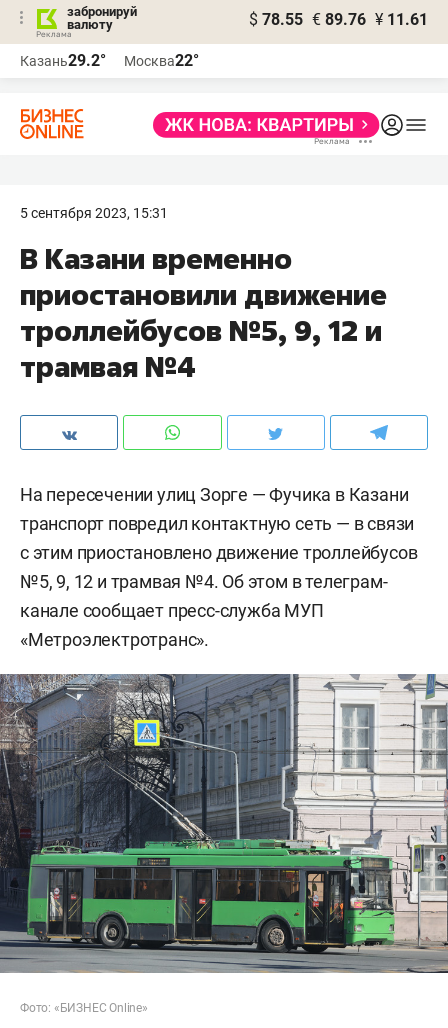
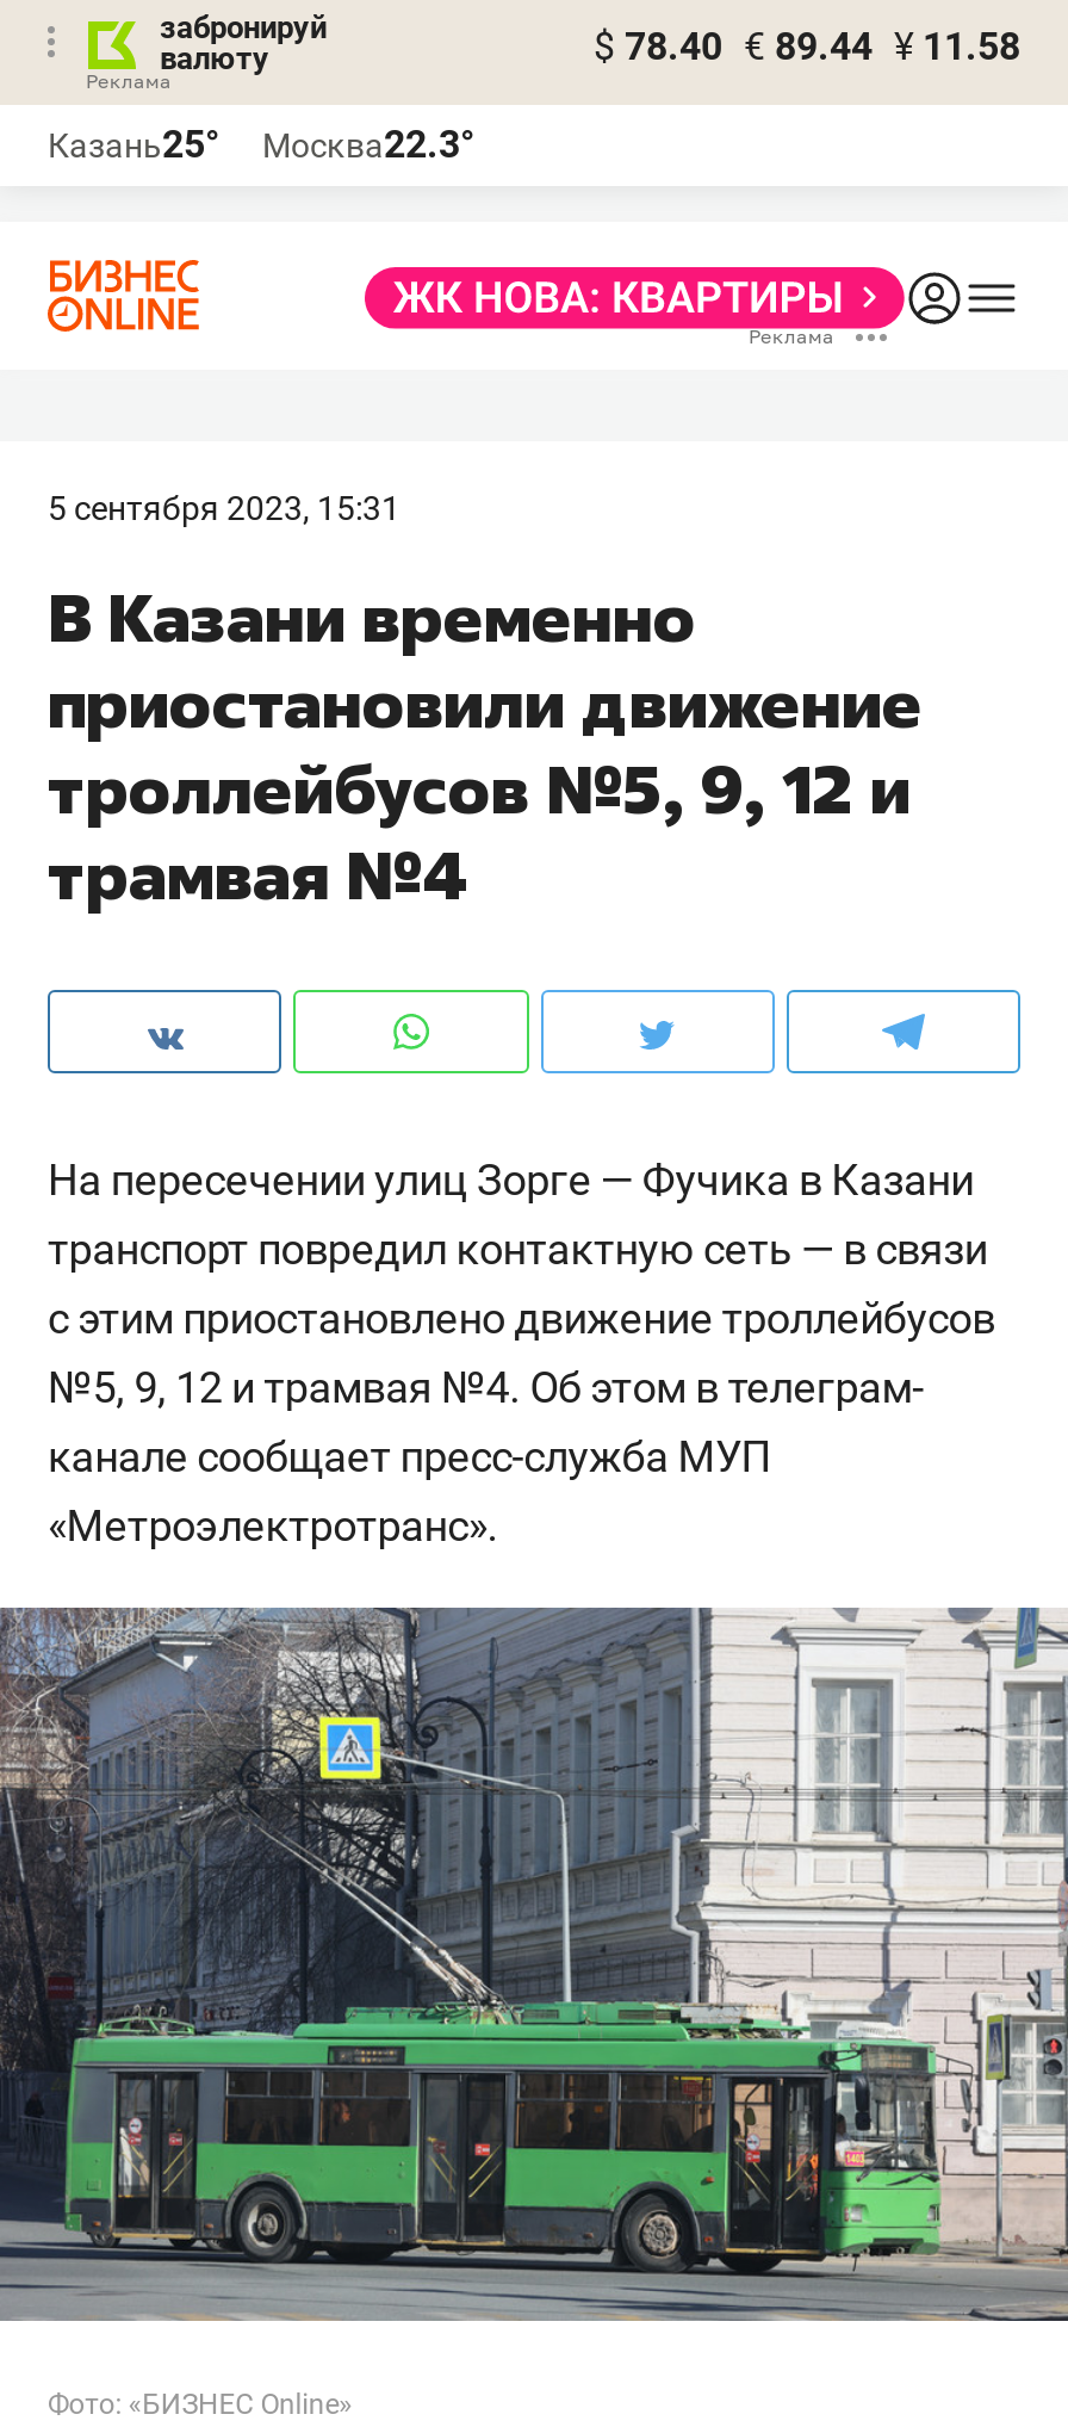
- $ 78.55 € 89.76 ¥ 11.61
+ $ 78.40 € 89.44 ¥ 11.58

- Казань29.2°
+ Казань25°

- Москва22°
+ Москва22.3°
